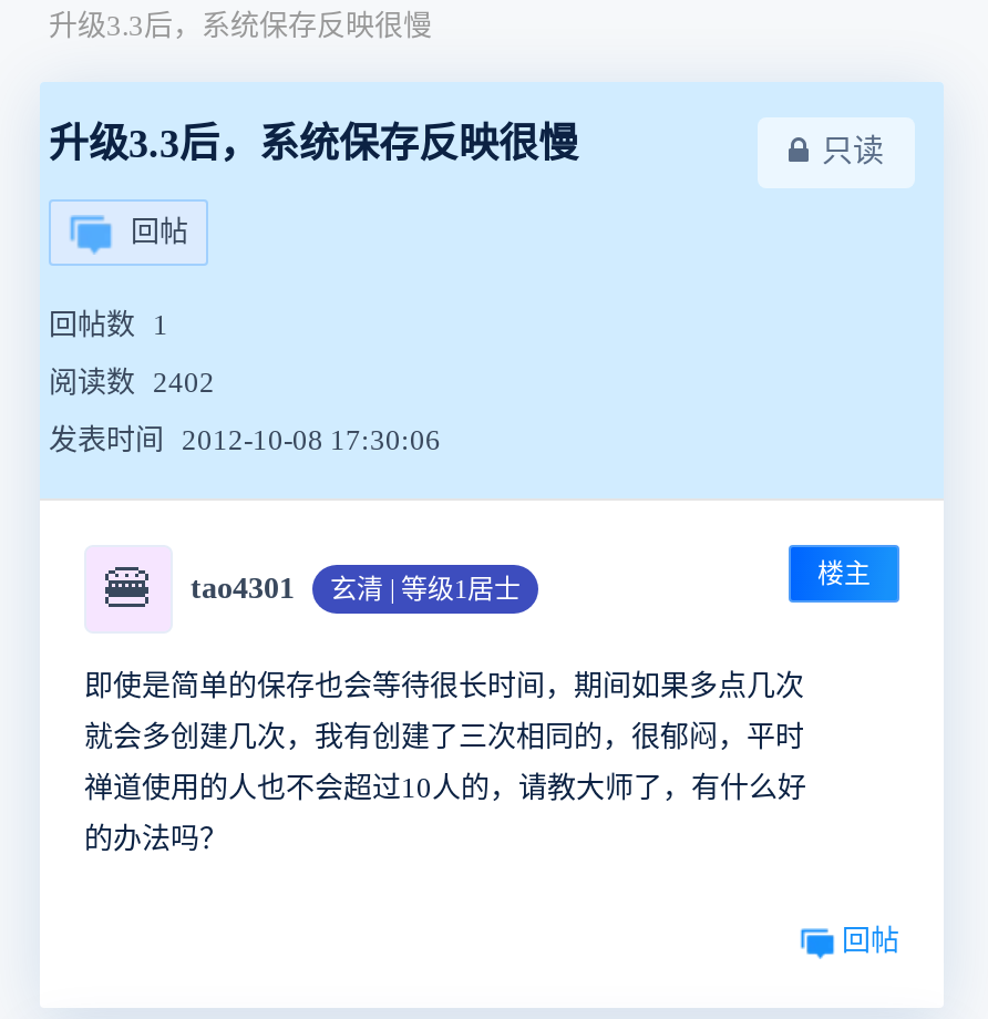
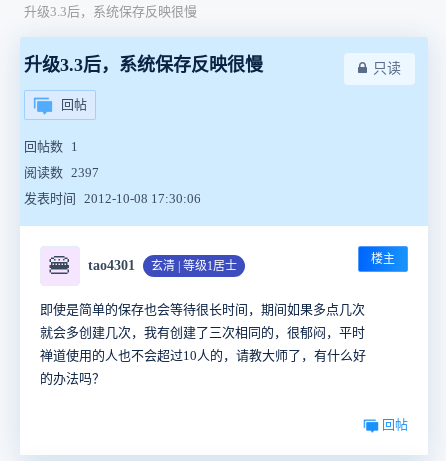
- 阅读数 2402
+ 阅读数 2397
